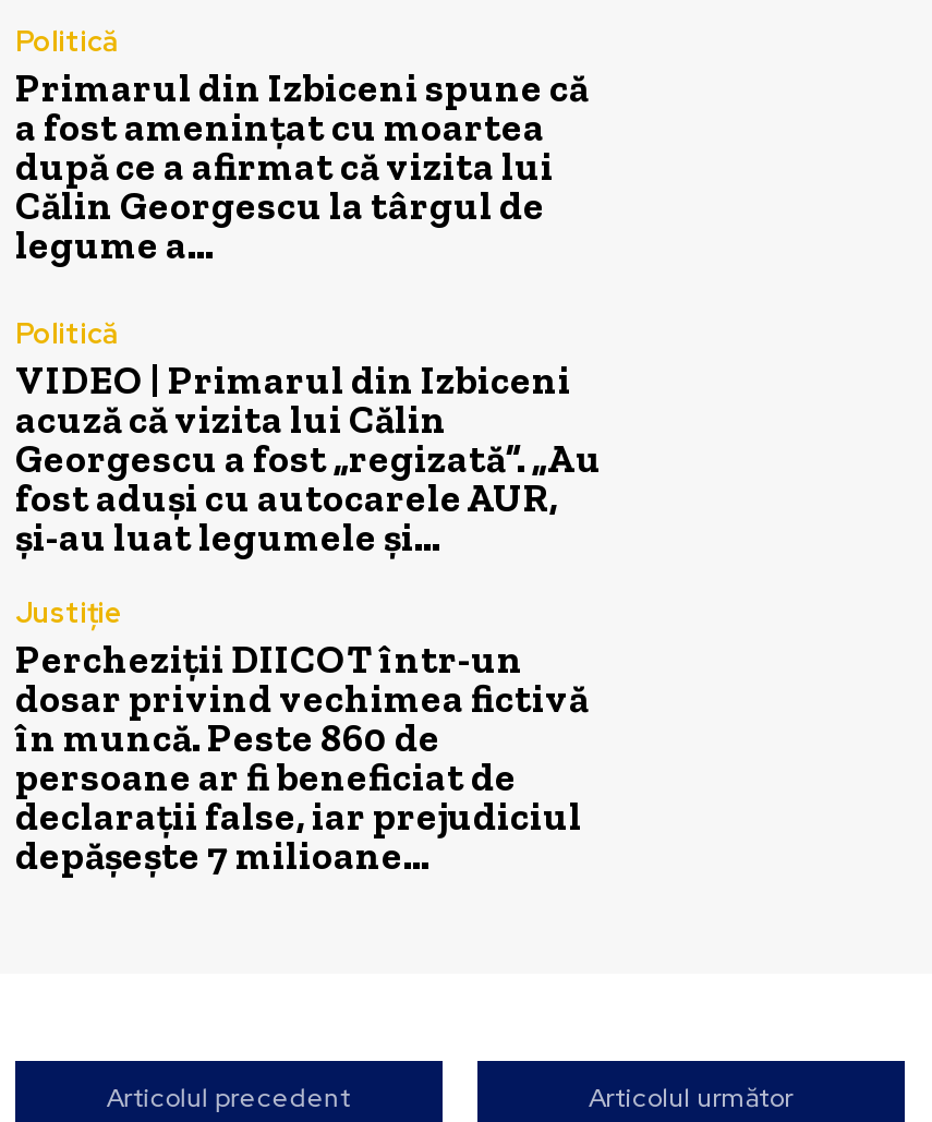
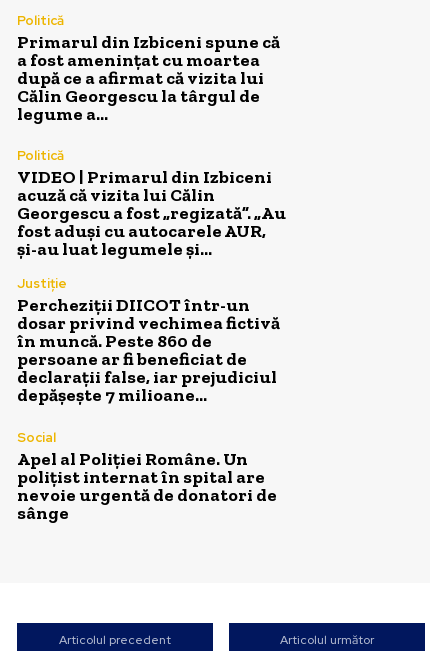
+ Social
+ Apel al Poliției Române. Un
+ polițist internat în spital are
+ nevoie urgentă de donatori de
+ sânge
